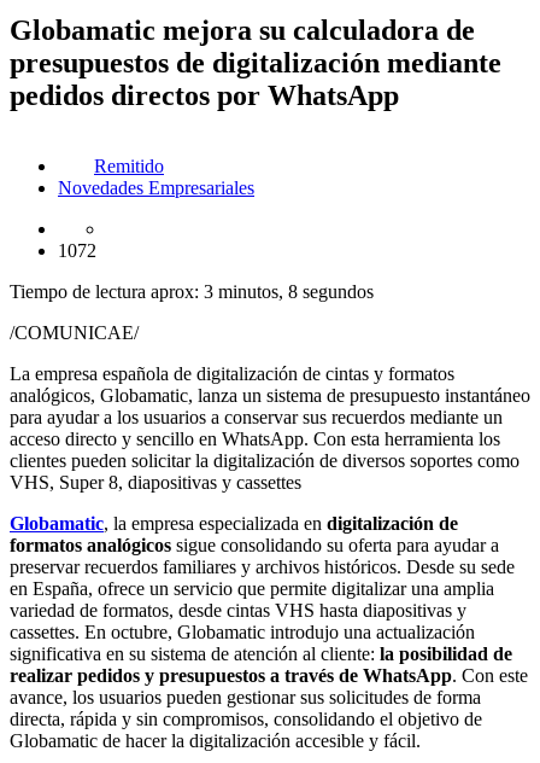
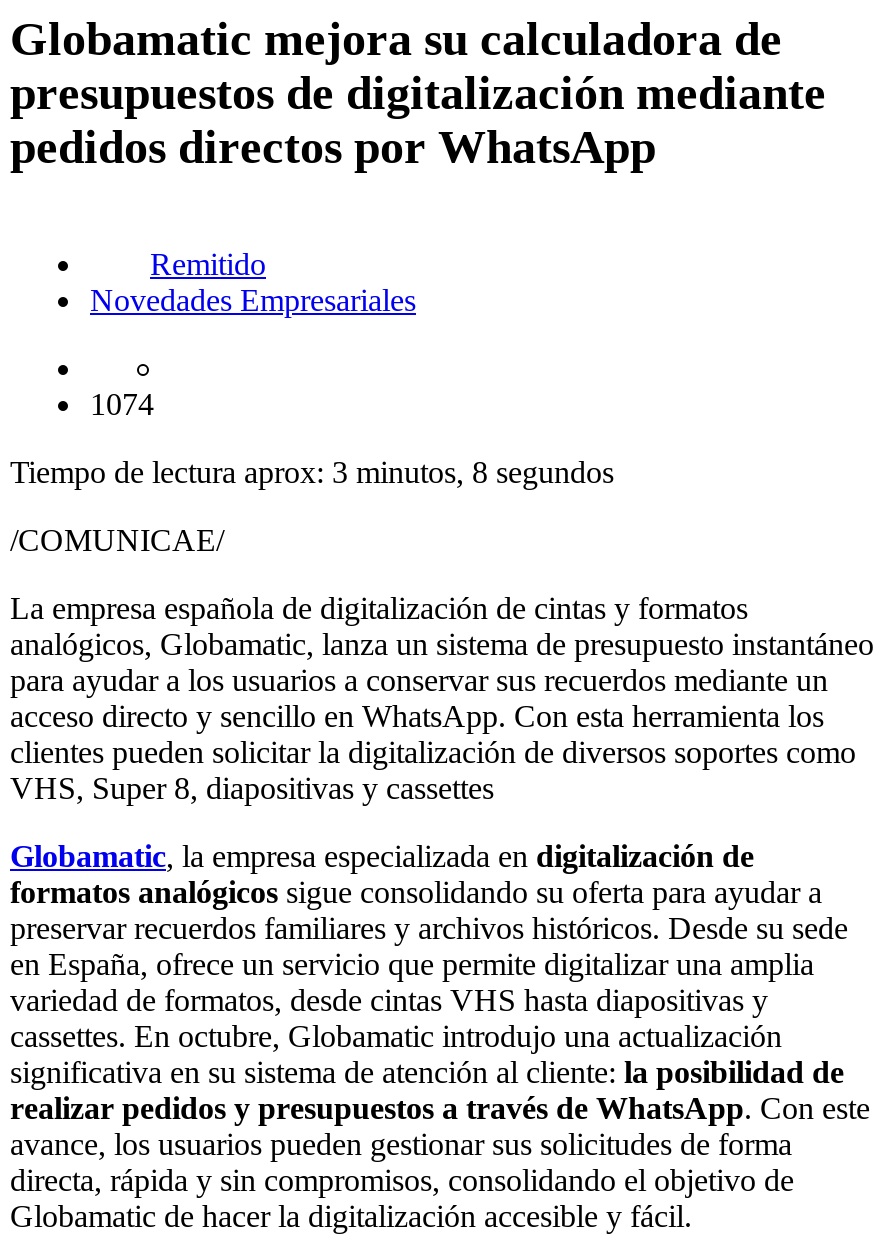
- 1072
+ 1074
